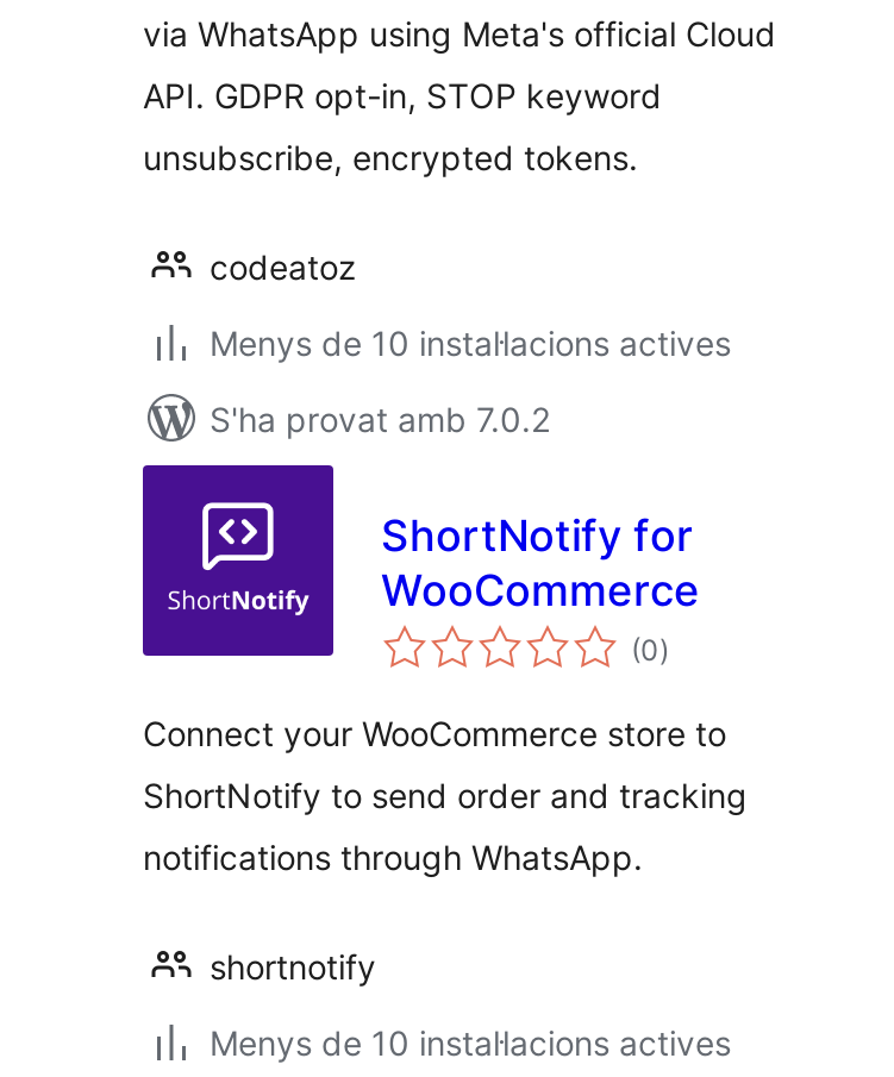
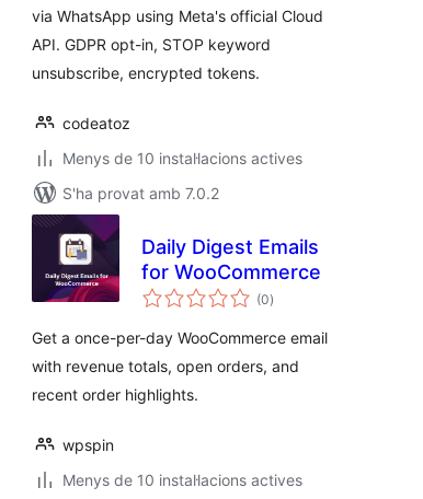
- [image]
- ShortNotify for
- WooCommerce
+ [image]
+ Daily Digest Emails
+ for WooCommerce

- Connect your WooCommerce store to
+ Get a once-per-day WooCommerce email

- ShortNotify to send order and tracking
+ with revenue totals, open orders, and

- notifications through WhatsApp.
+ recent order highlights.

- shortnotify
+ wpspin
